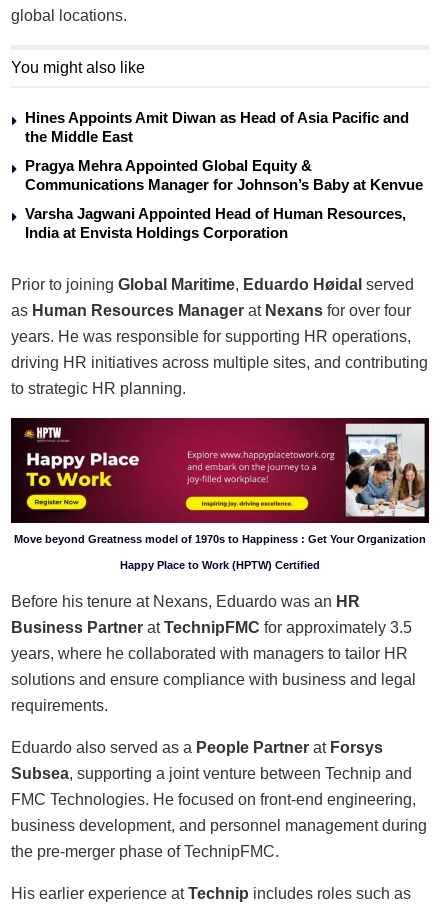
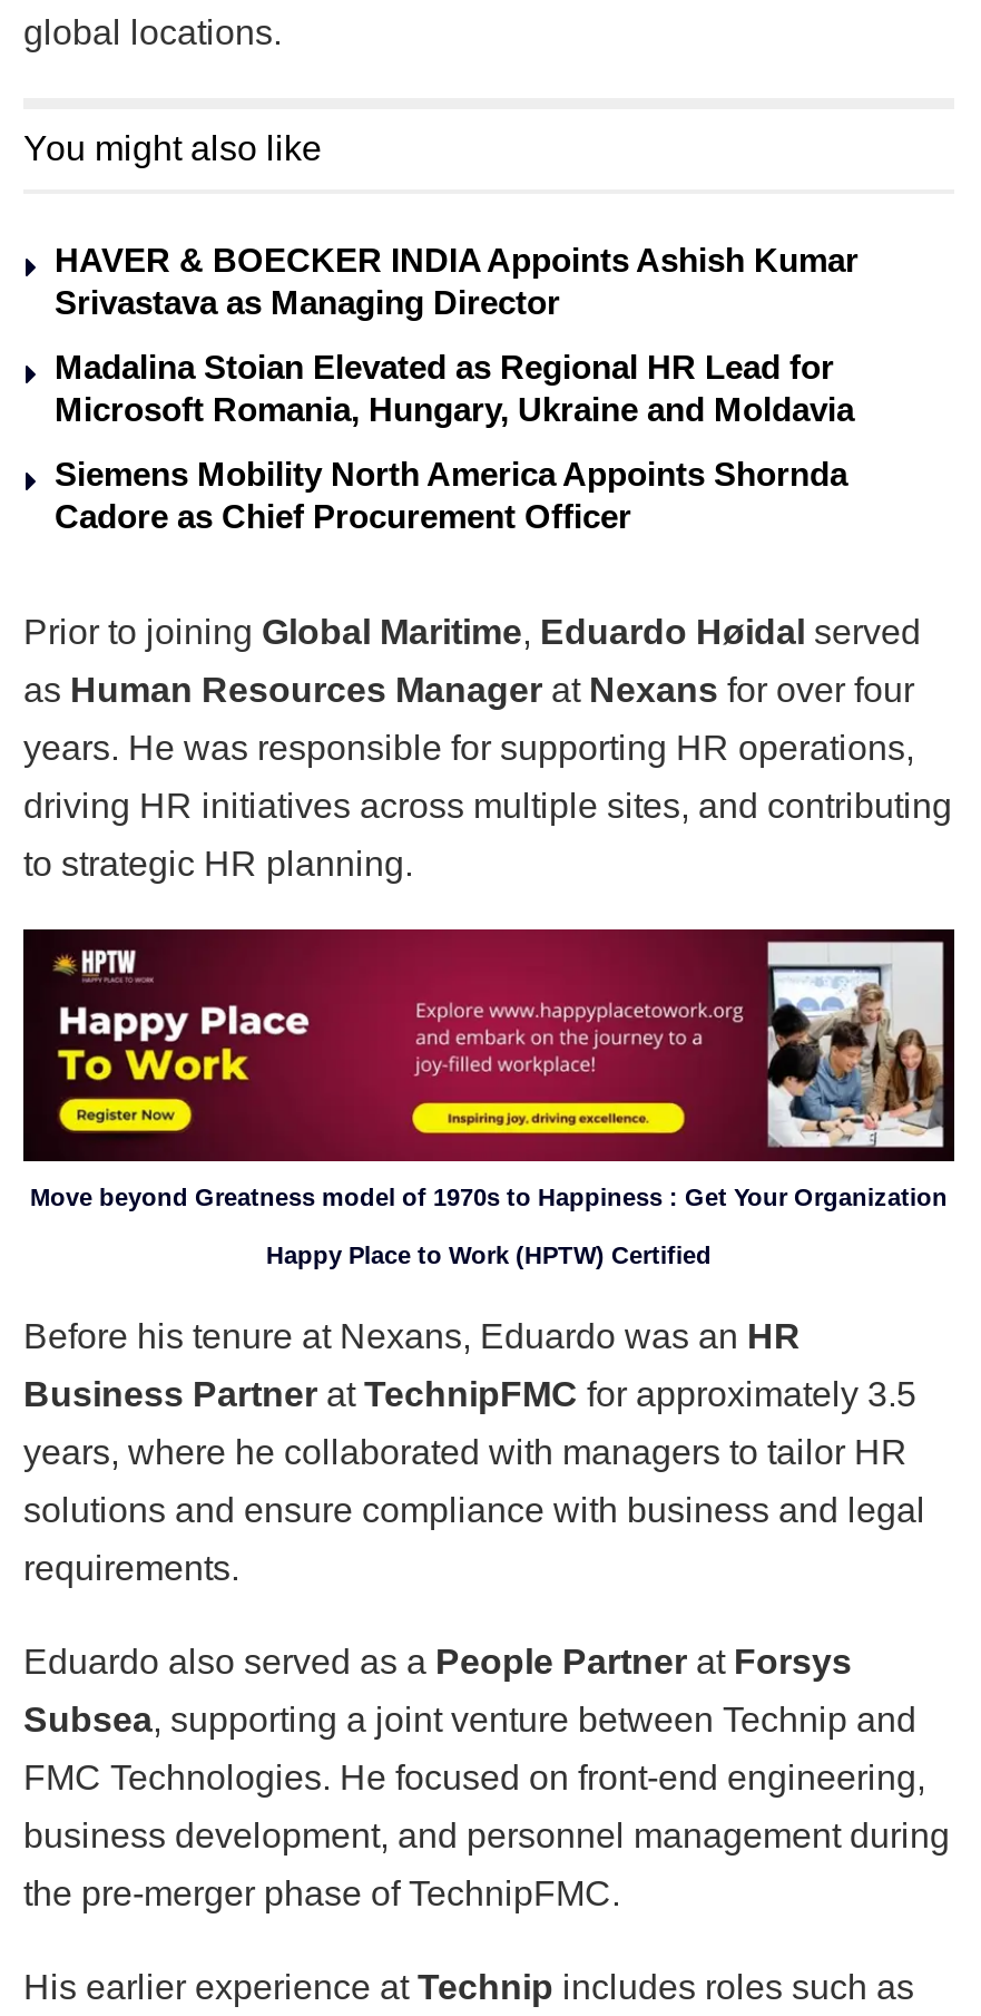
- Hines Appoints Amit Diwan as Head of Asia Pacific and
- the Middle East
+ HAVER & BOECKER INDIA Appoints Ashish Kumar
+ Srivastava as Managing Director

- Pragya Mehra Appointed Global Equity &
- Communications Manager for Johnson’s Baby at Kenvue
+ Madalina Stoian Elevated as Regional HR Lead for
+ Microsoft Romania, Hungary, Ukraine and Moldavia

- Varsha Jagwani Appointed Head of Human Resources,
- India at Envista Holdings Corporation
+ Siemens Mobility North America Appoints Shornda
+ Cadore as Chief Procurement Officer
